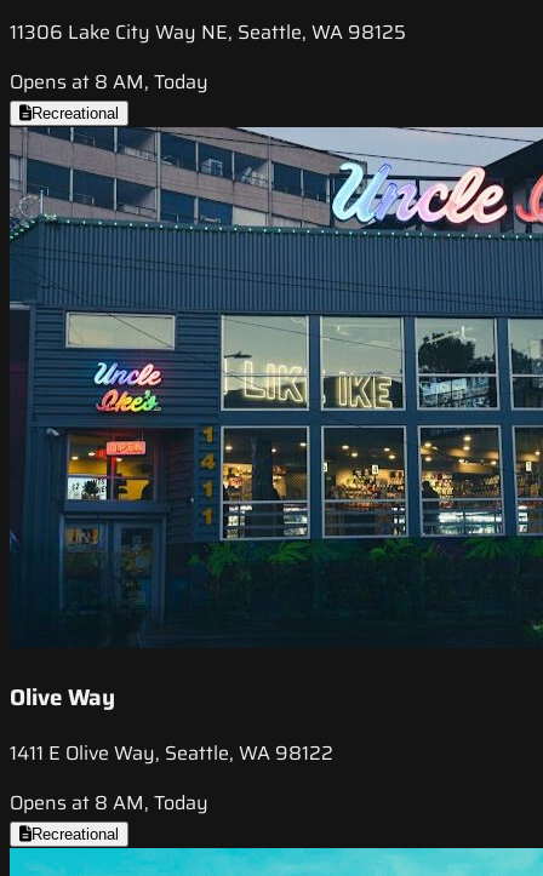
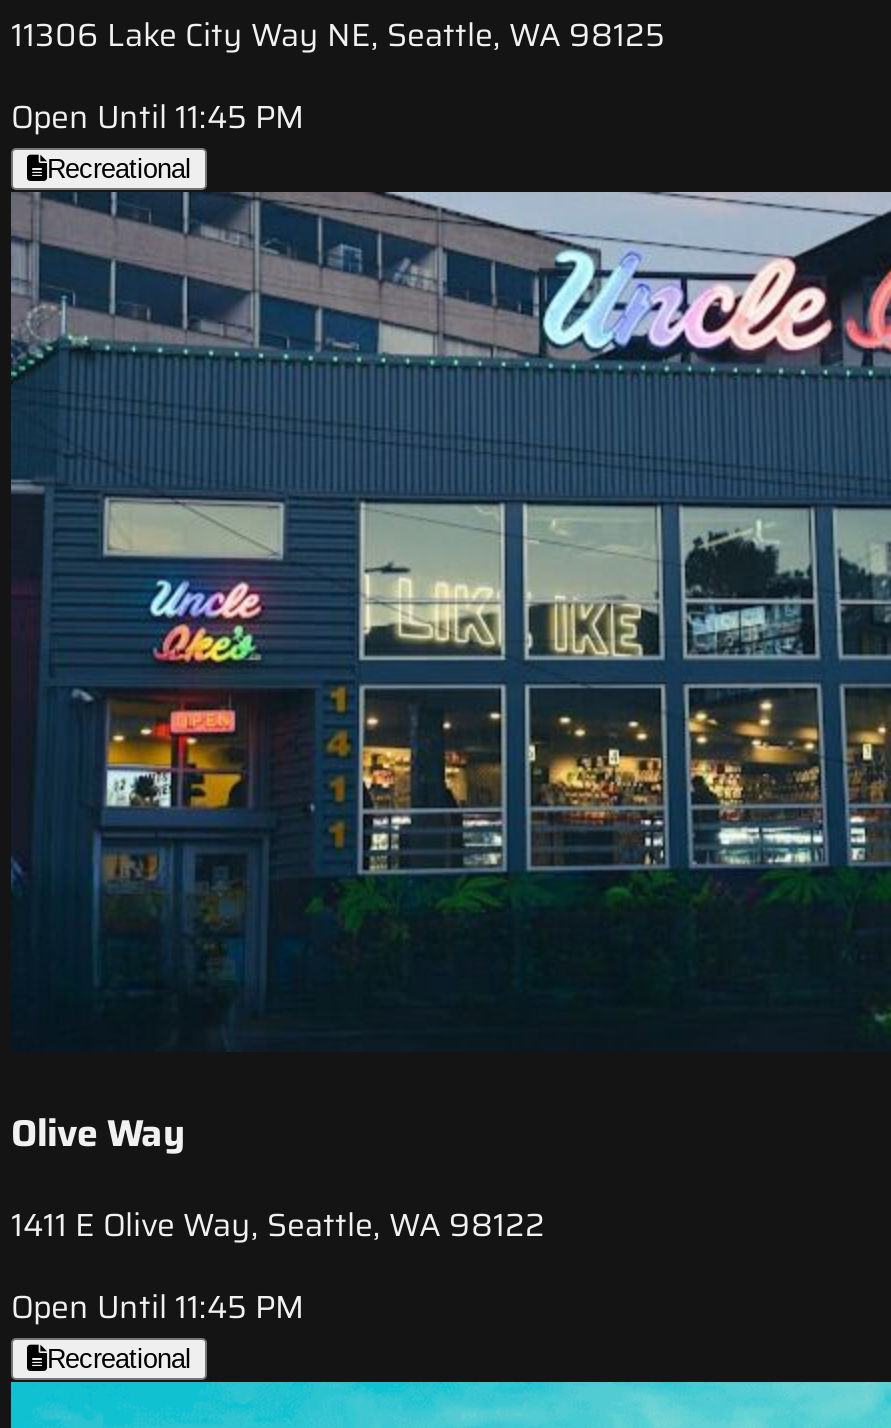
- Opens at 8 AM, Today
+ Open Until 11:45 PM

- Opens at 8 AM, Today
+ Open Until 11:45 PM
